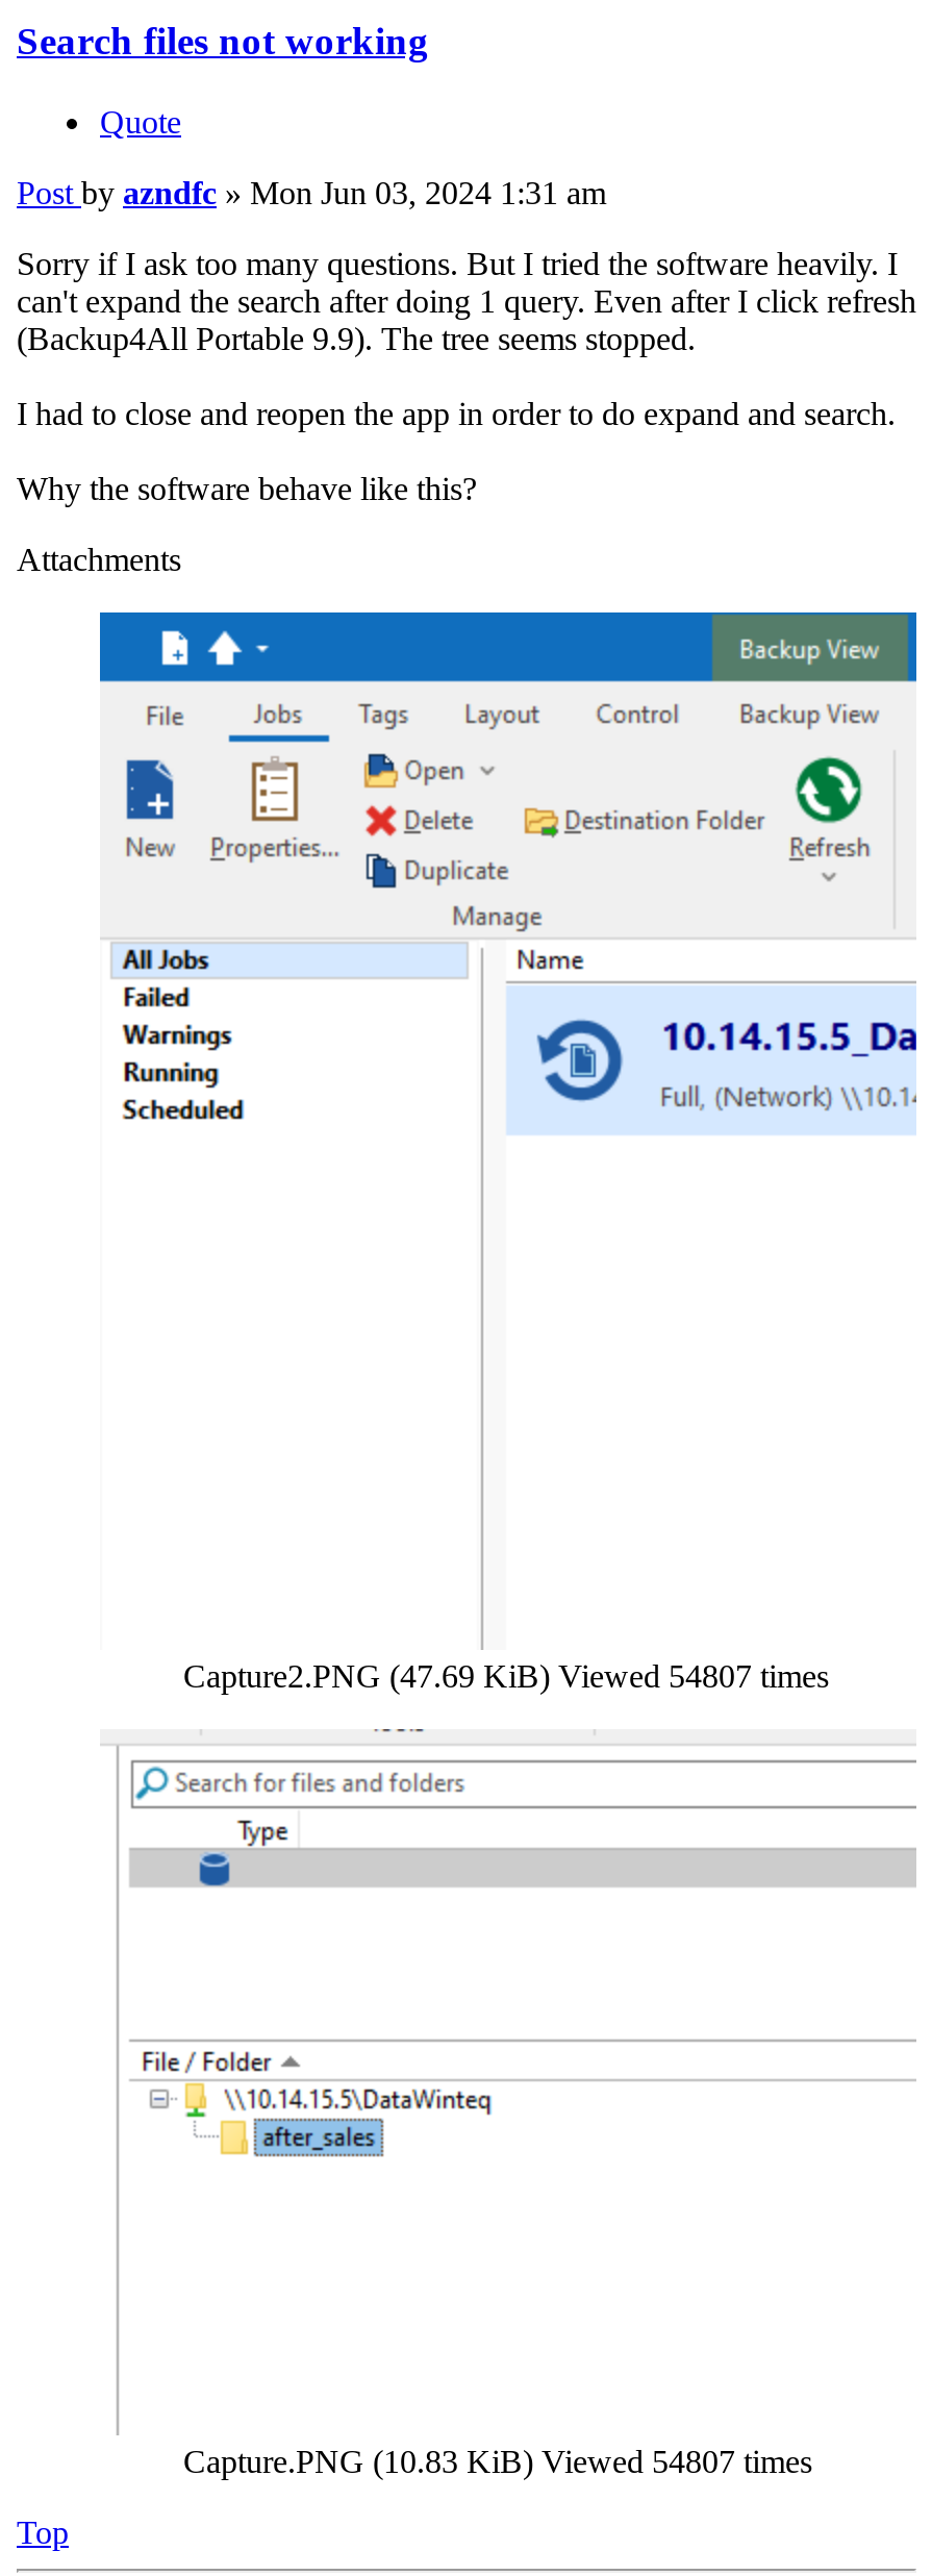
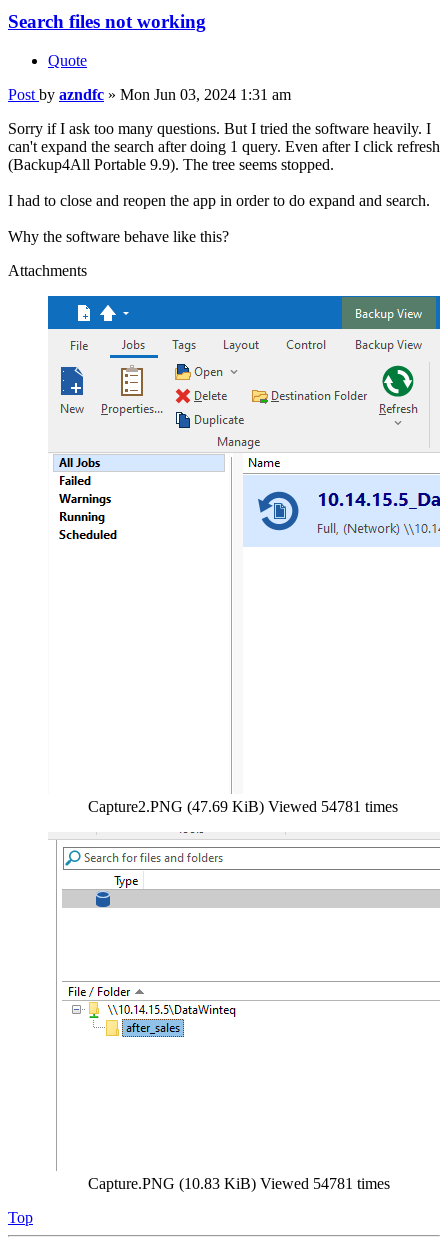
- Capture2.PNG (47.69 KiB) Viewed 54807 times
+ Capture2.PNG (47.69 KiB) Viewed 54781 times

- Capture.PNG (10.83 KiB) Viewed 54807 times
+ Capture.PNG (10.83 KiB) Viewed 54781 times
